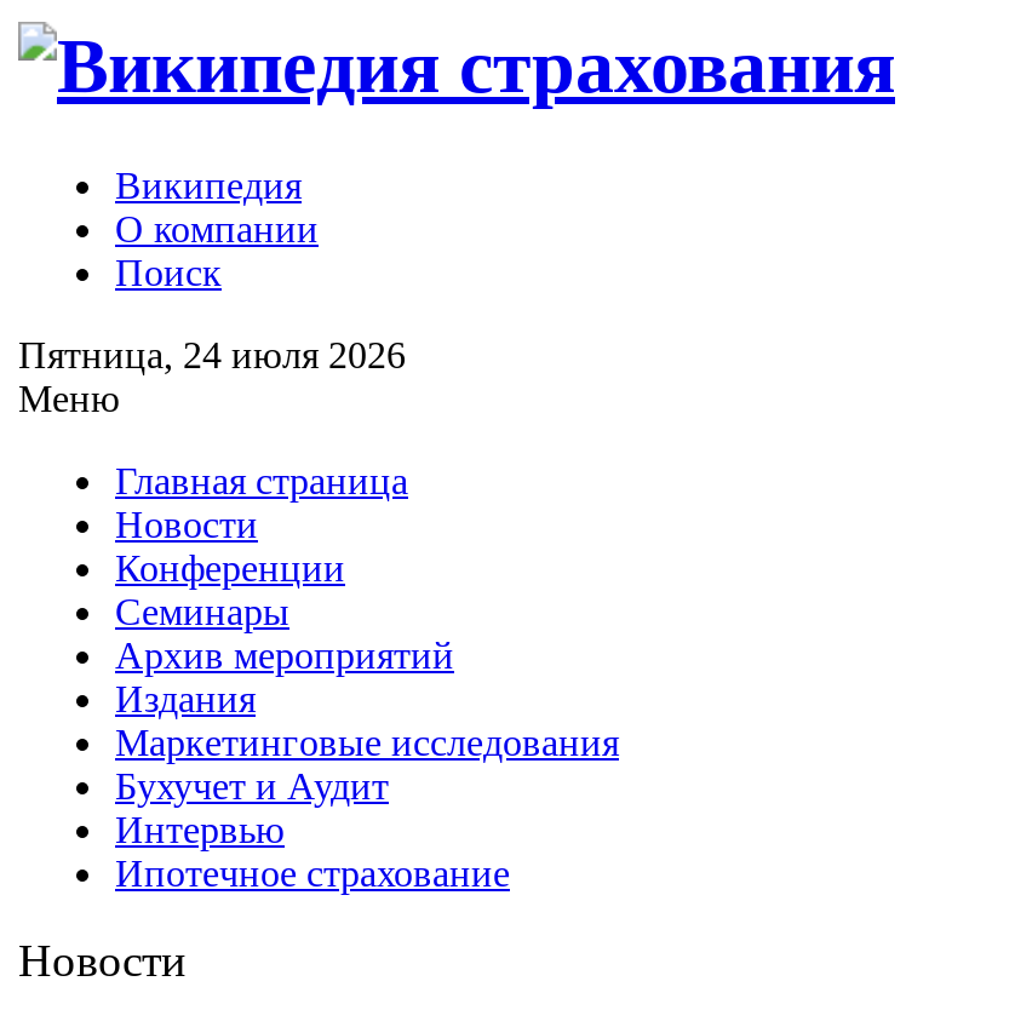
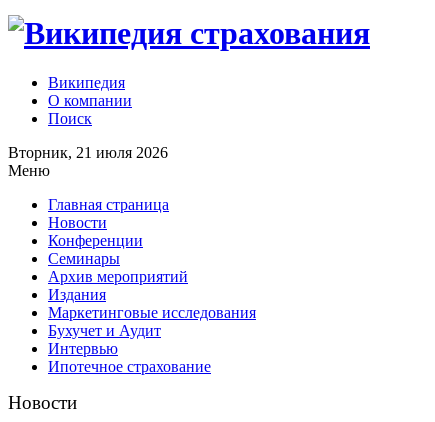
- Пятница, 24 июля 2026
+ Вторник, 21 июля 2026
